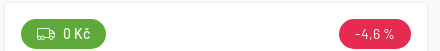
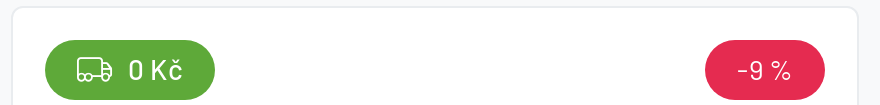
- -4,6 %
+ -9 %
